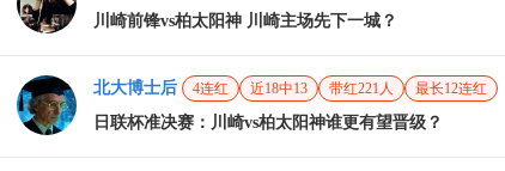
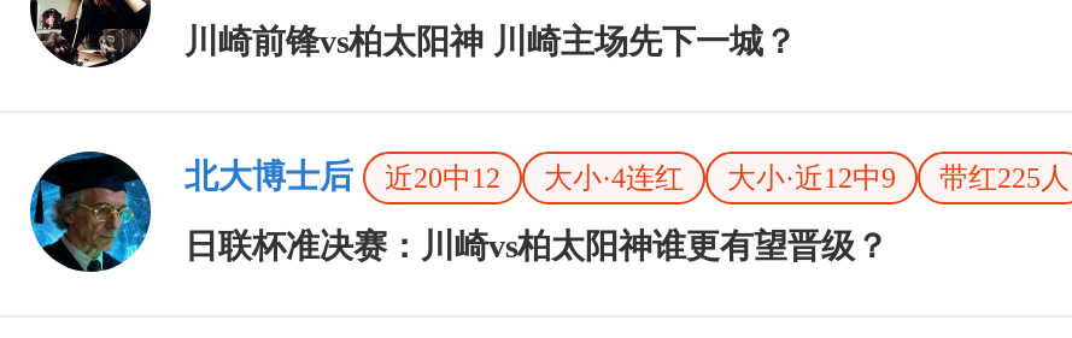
- 4连红
- 近18中13
- 带红221人
- 最长12连红
+ 近20中12
+ 大小·4连红
+ 大小·近12中9
+ 带红225人
